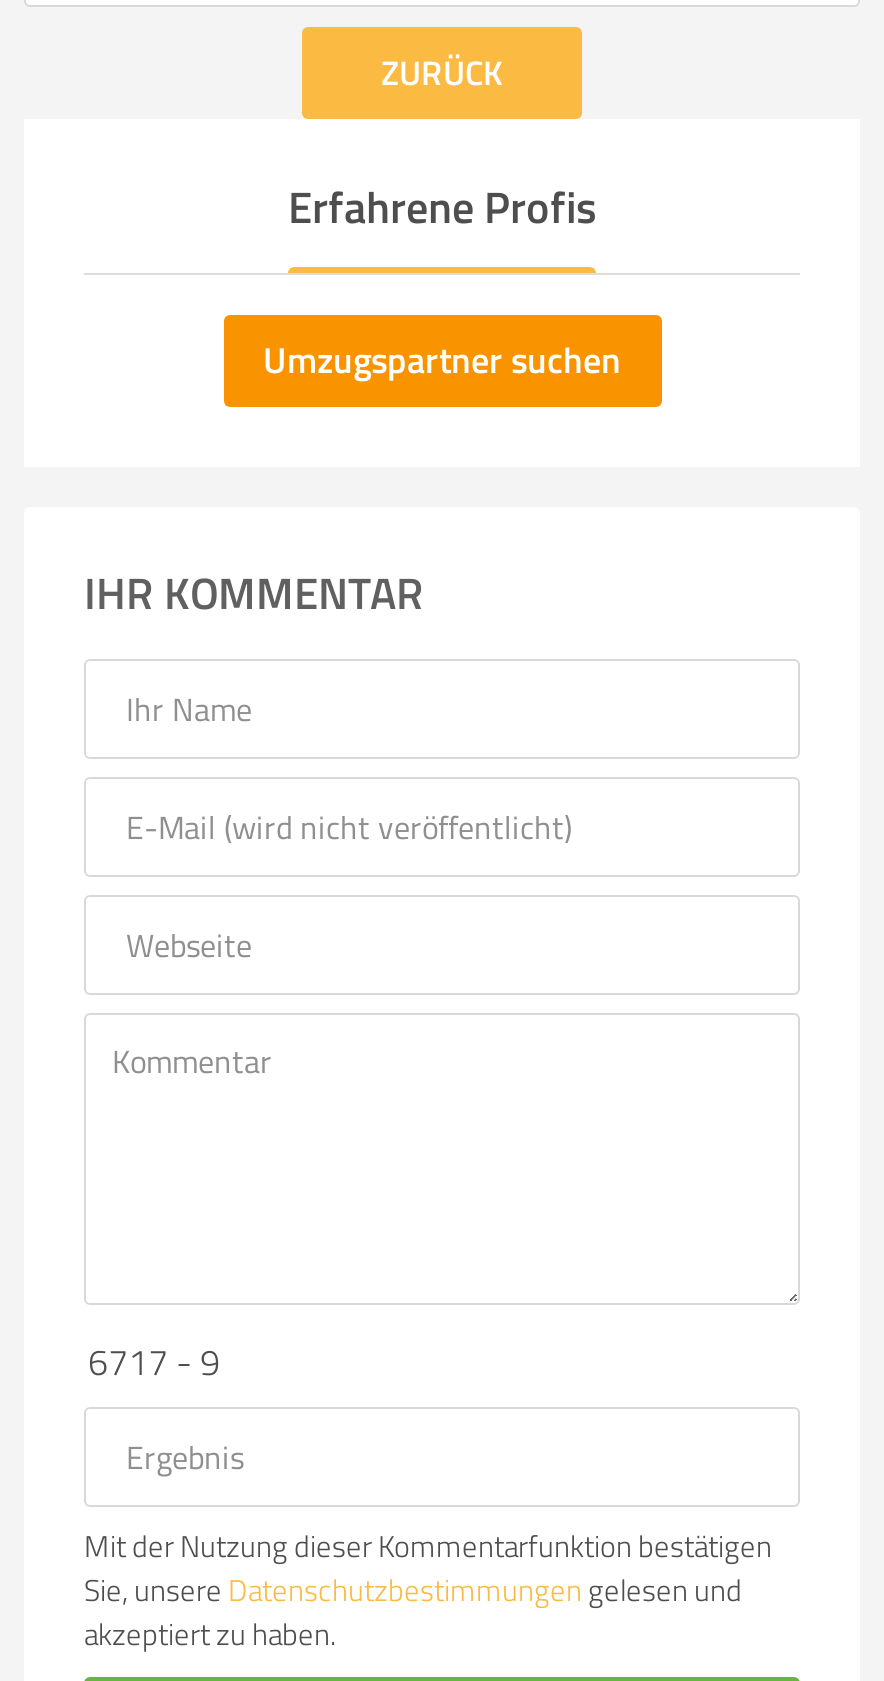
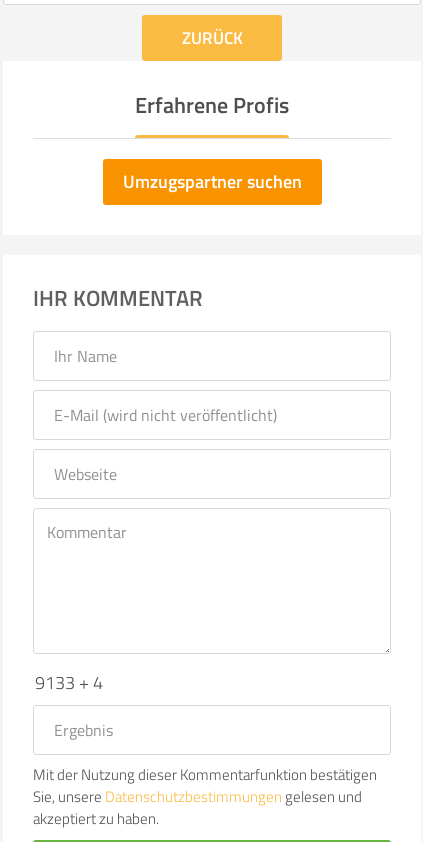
- 6717 - 9
+ 9133 + 4
